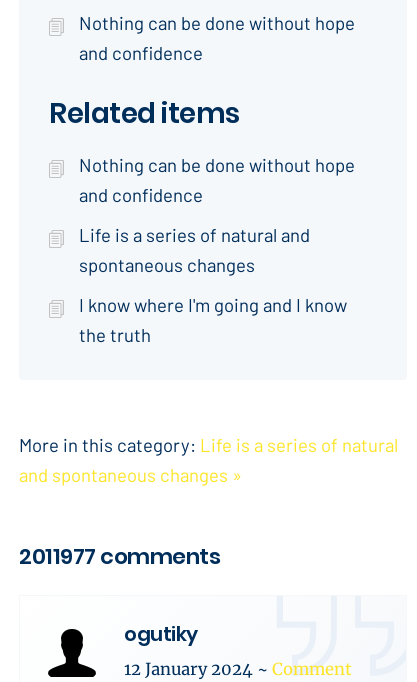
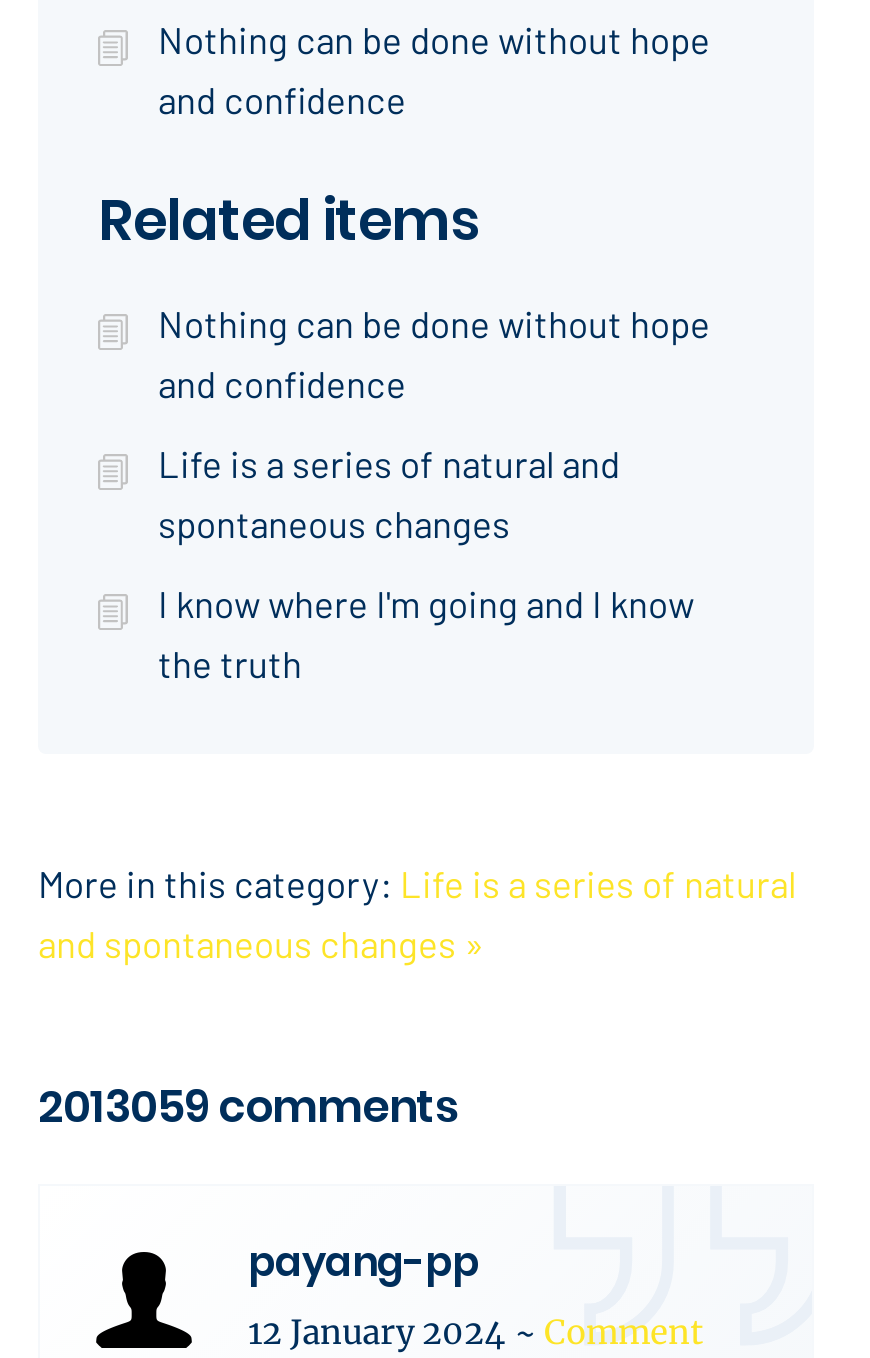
- 2011977 comments
+ 2013059 comments

- ogutiky
+ payang-pp
